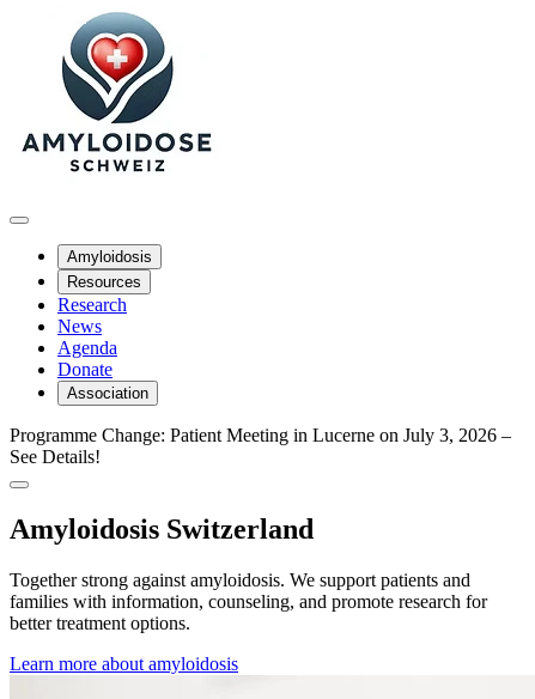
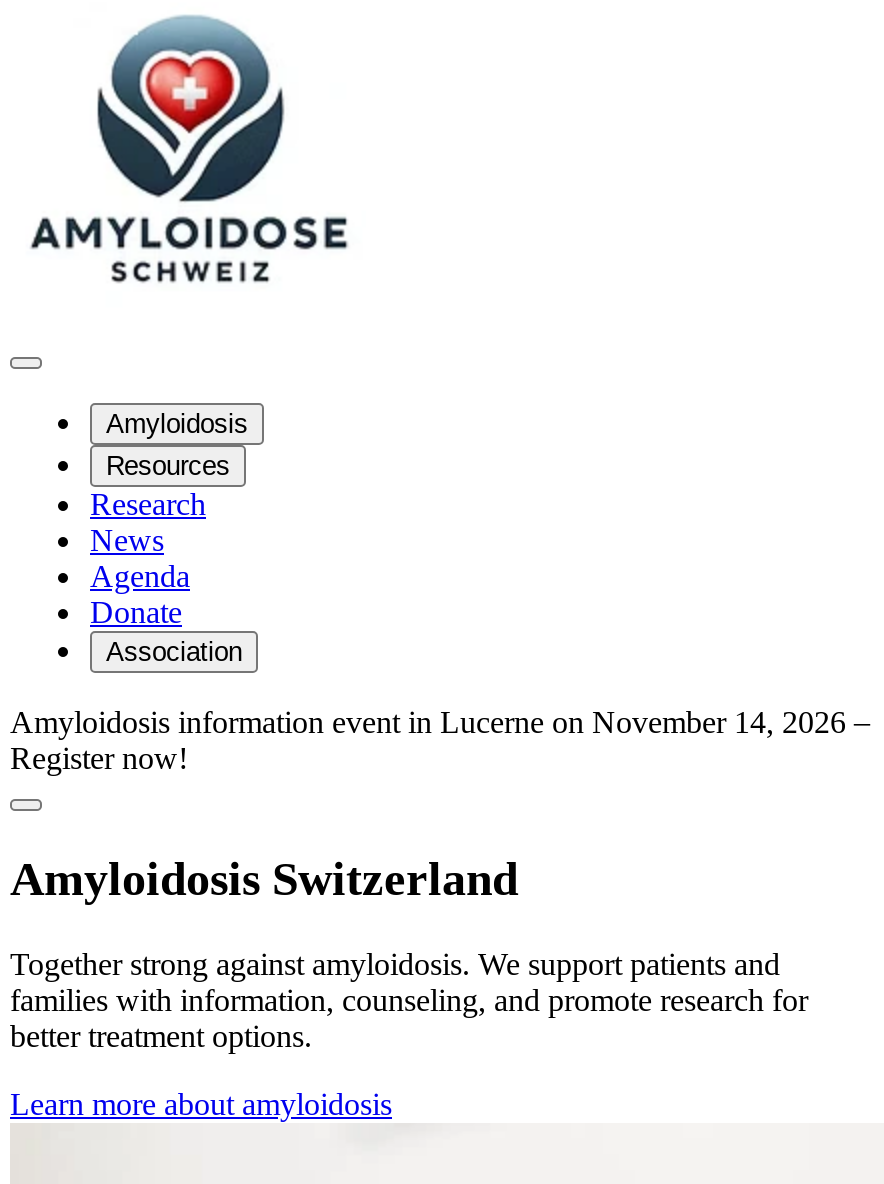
- Programme Change: Patient Meeting in Lucerne on July 3, 2026 –
- See Details!
+ Amyloidosis information event in Lucerne on November 14, 2026 –
+ Register now!
